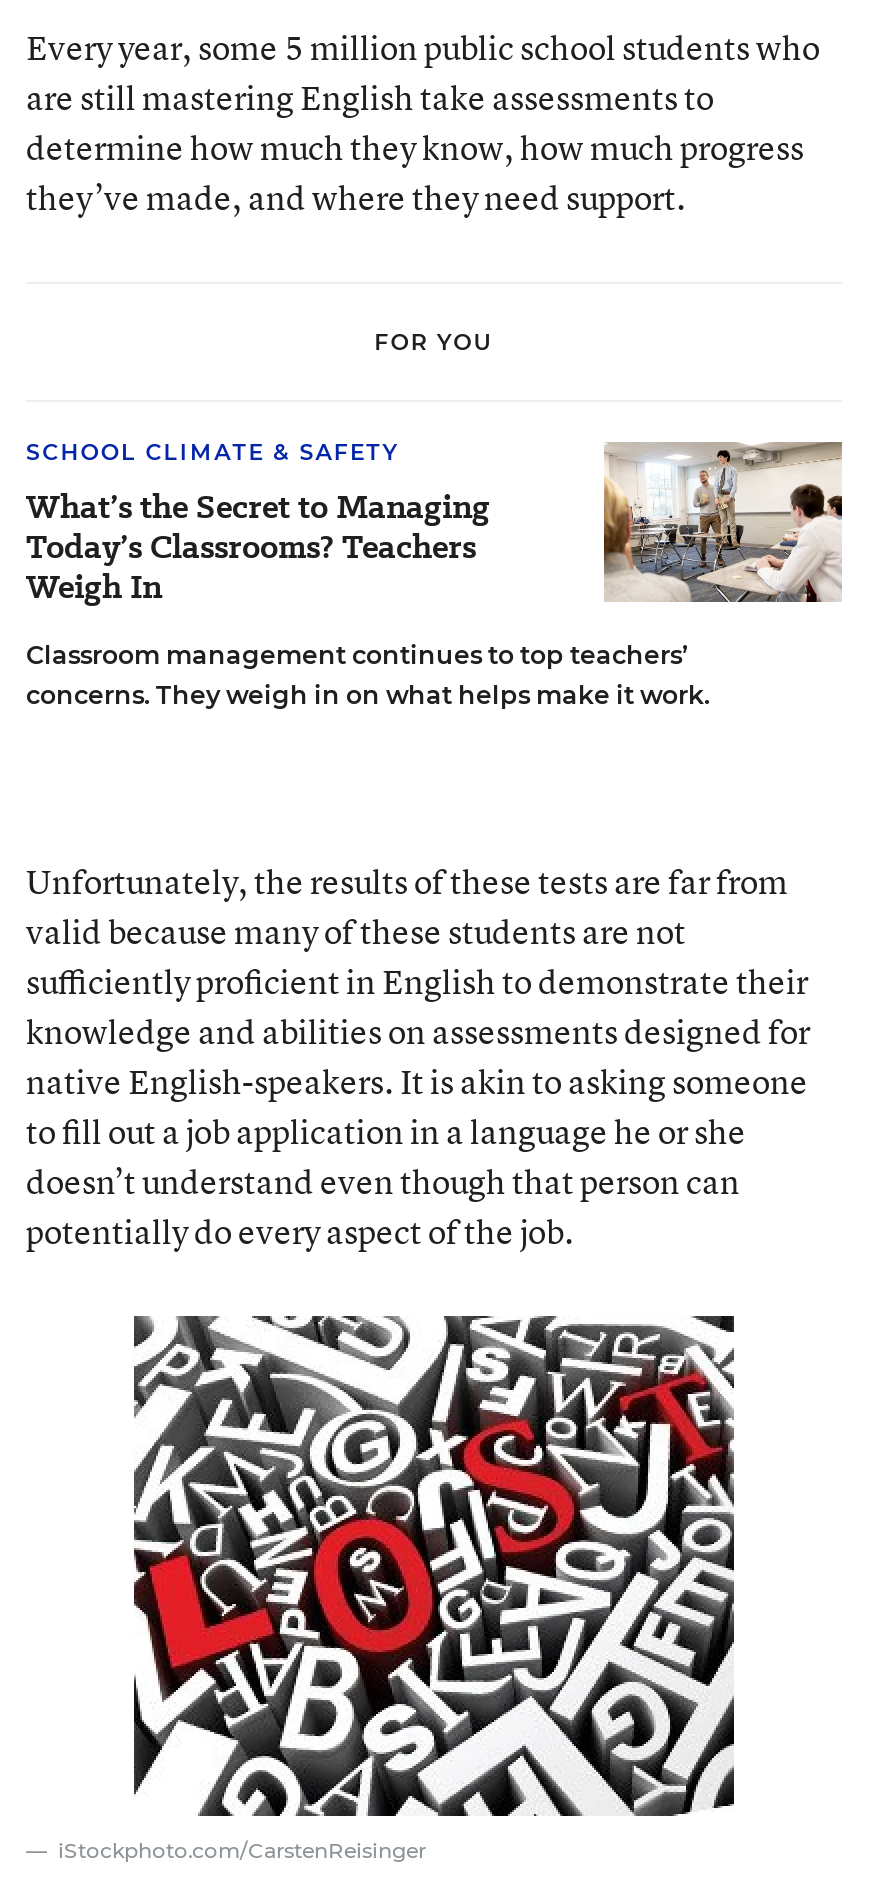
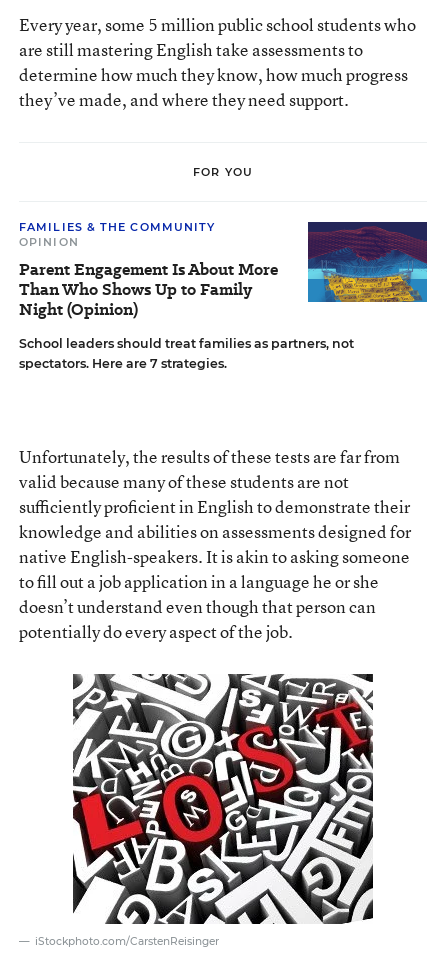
- SCHOOL CLIMATE & SAFETY
- What’s the Secret to Managing
- Today’s Classrooms? Teachers
- Weigh In
+ FAMILIES & THE COMMUNITY
+ OPINION
+ Parent Engagement Is About More
+ Than Who Shows Up to Family
+ Night (Opinion)

- [image]
- Classroom management continues to top teachers’
- concerns. They weigh in on what helps make it work.
+ [image]
+ School leaders should treat families as partners, not
+ spectators. Here are 7 strategies.
